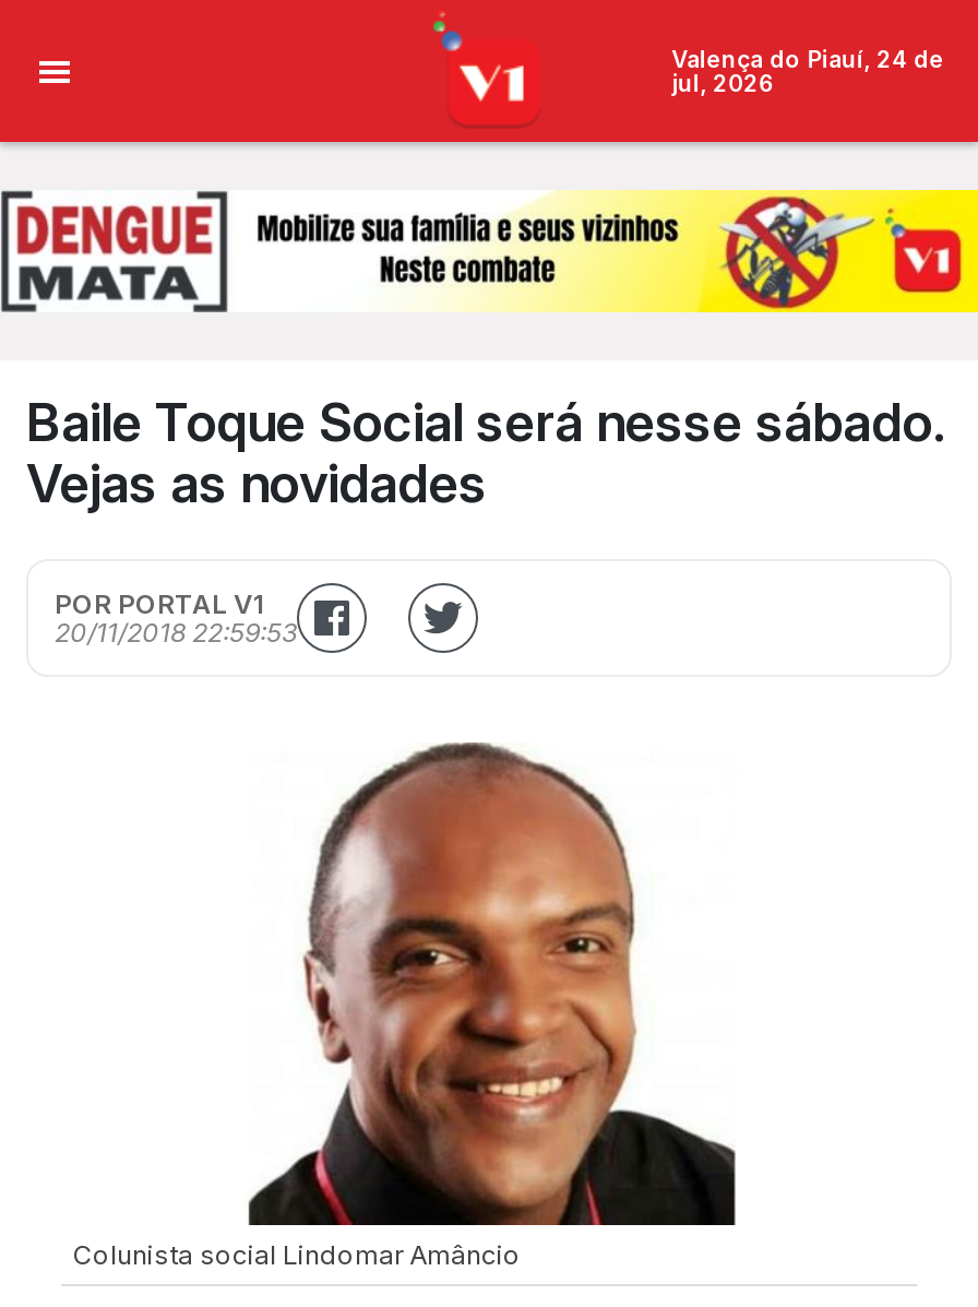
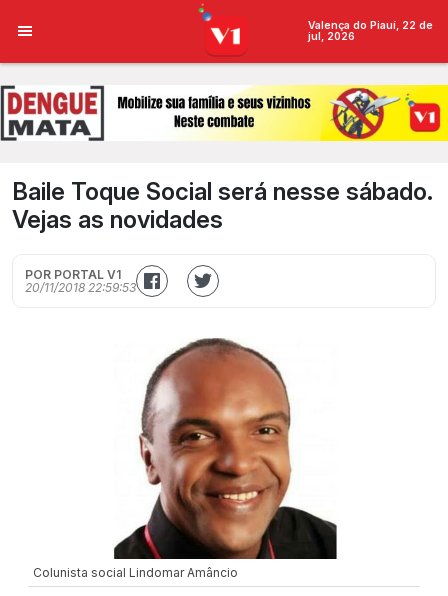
- Valença do Piauí, 24 de
+ Valença do Piauí, 22 de
